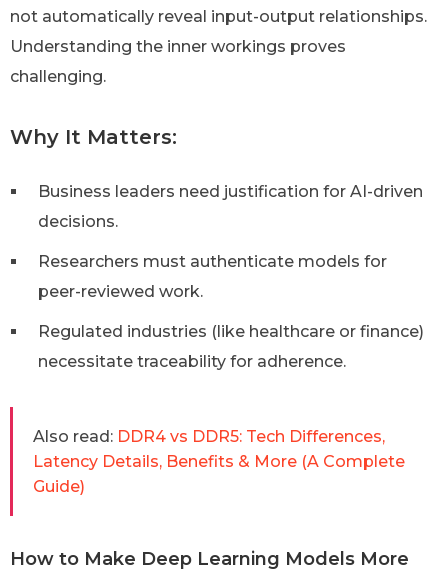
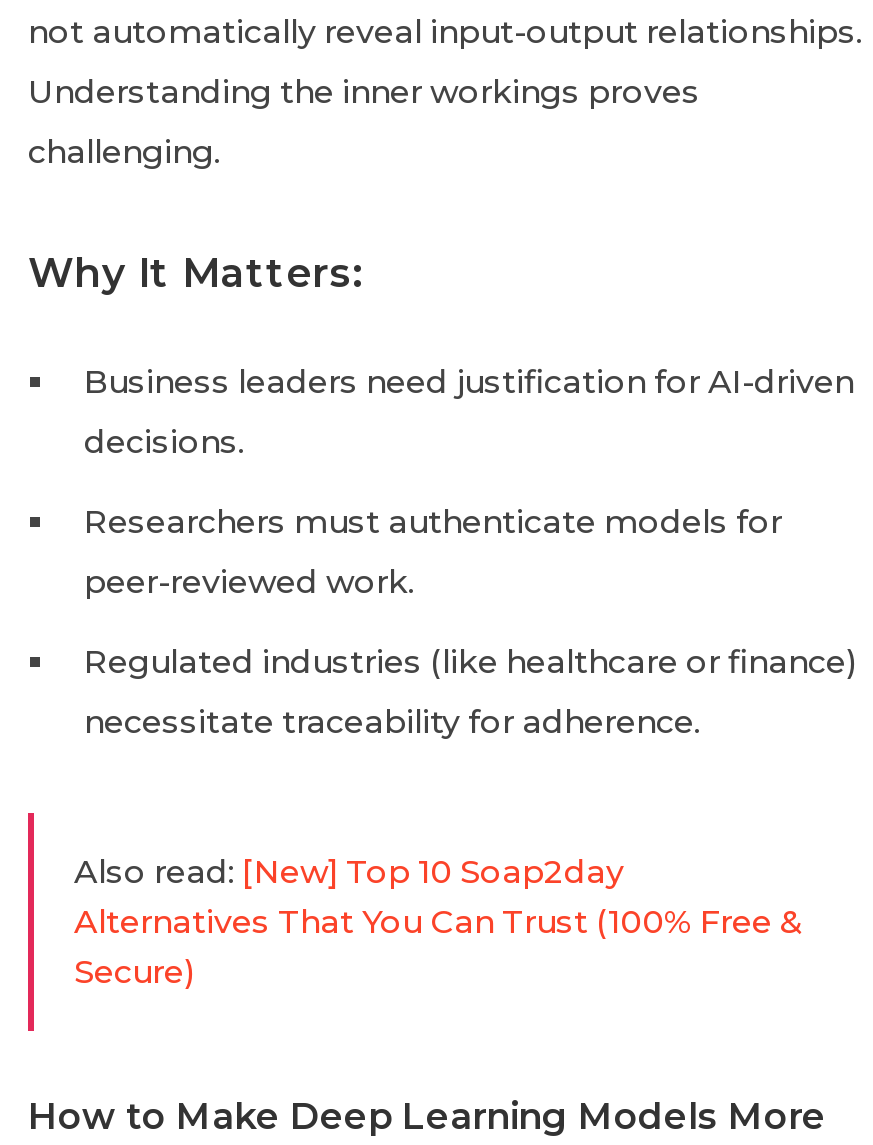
- Also read: DDR4 vs DDR5: Tech Differences,
- Latency Details, Benefits & More (A Complete
- Guide)
+ Also read: [New] Top 10 Soap2day
+ Alternatives That You Can Trust (100% Free &
+ Secure)
